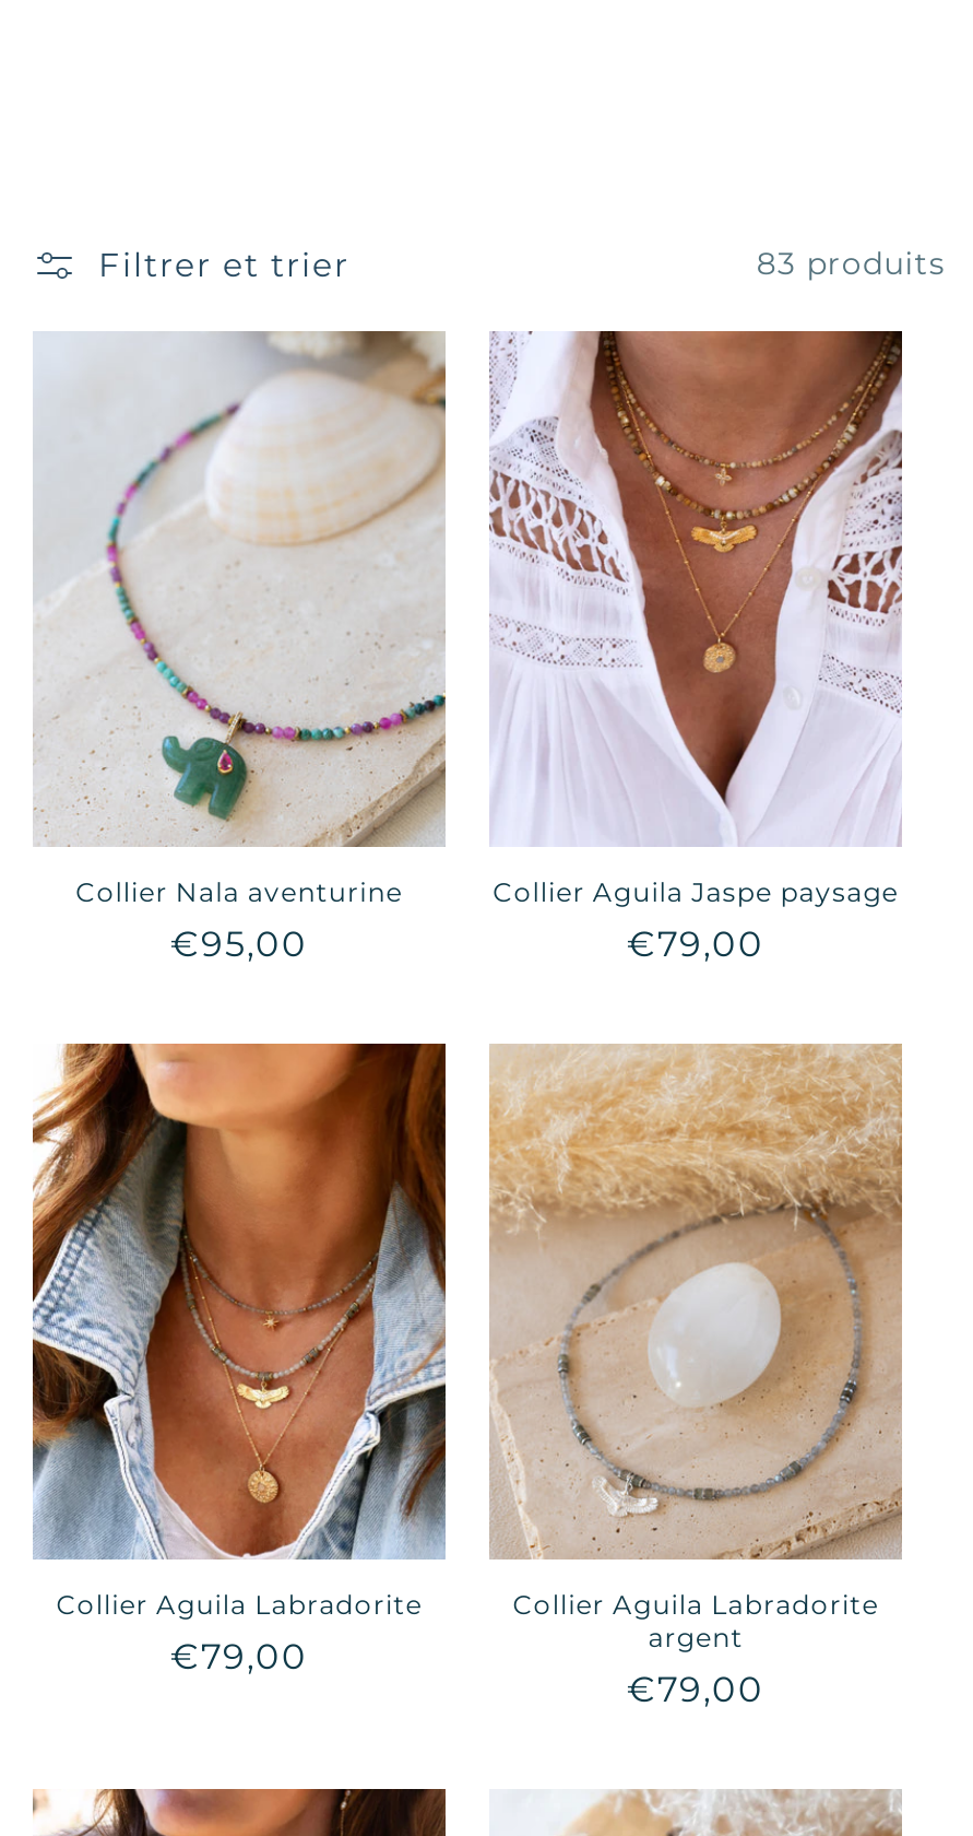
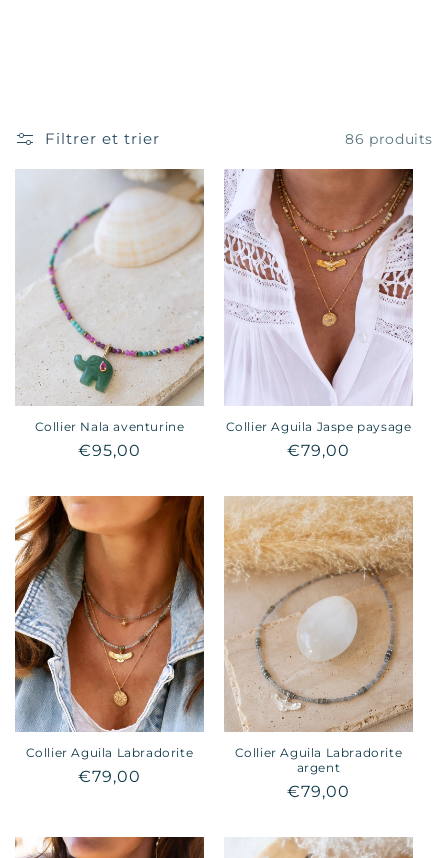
- 83 produits
+ 86 produits
